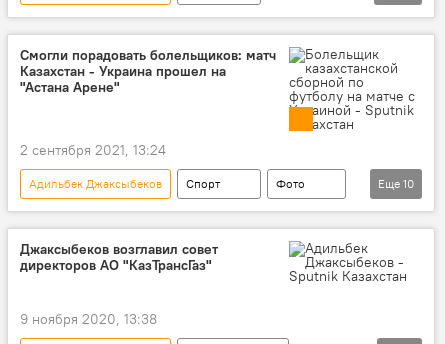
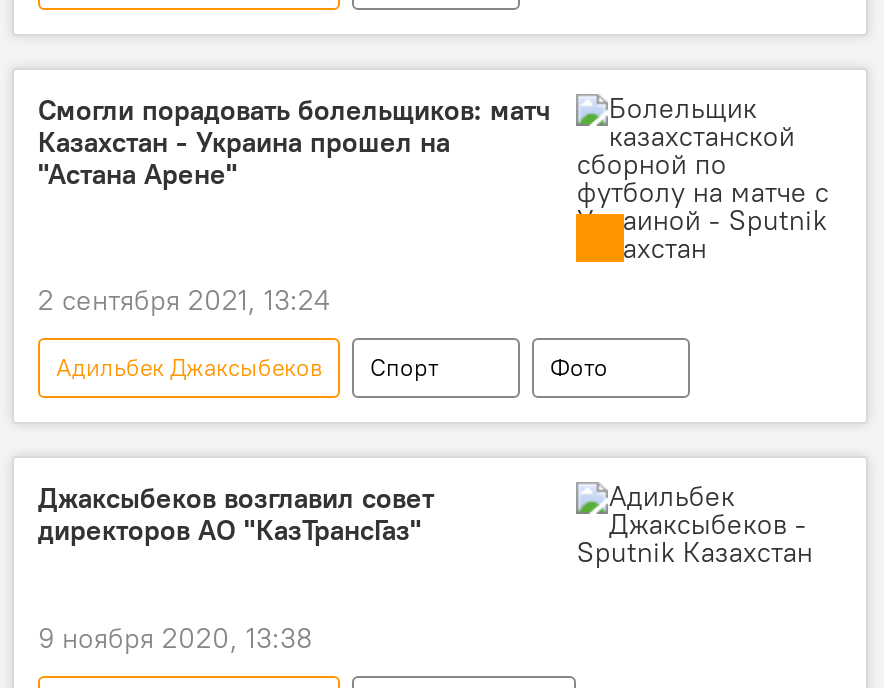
- Еще 10
